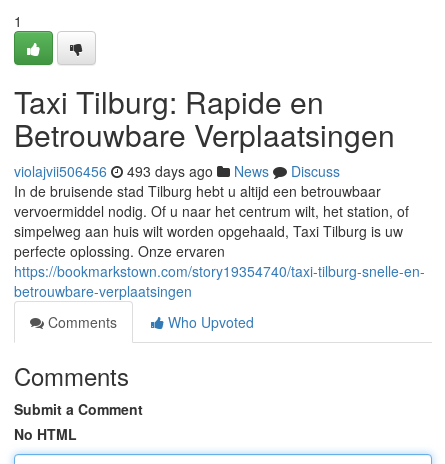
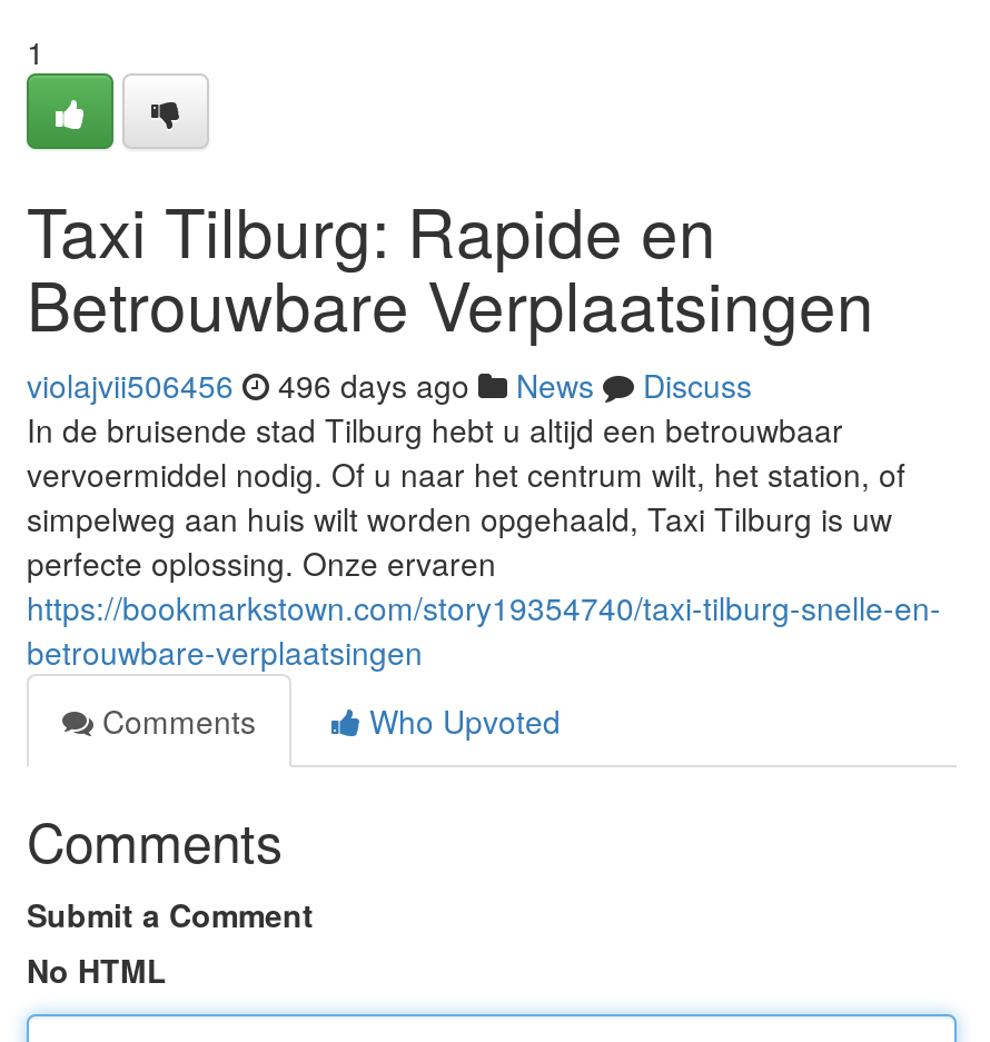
- violajvii506456 493 days ago News Discuss
+ violajvii506456 496 days ago News Discuss
